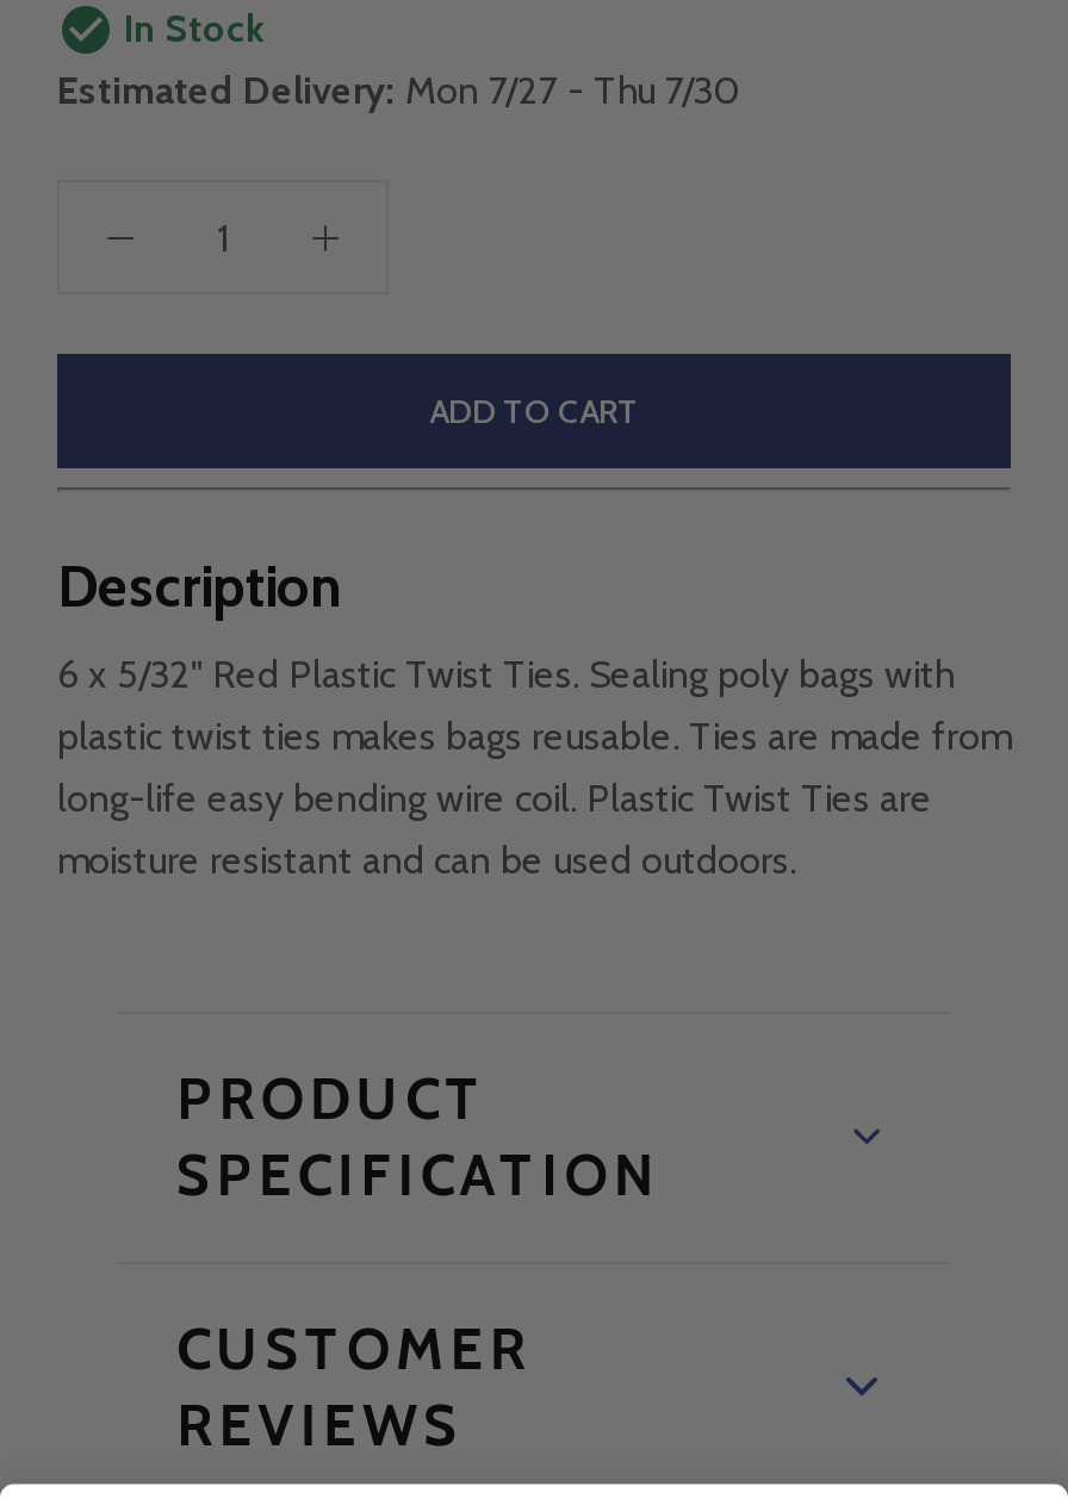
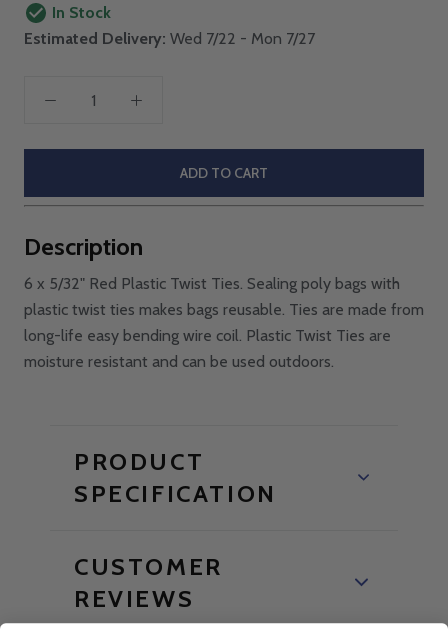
- Estimated Delivery: Mon 7/27 - Thu 7/30
+ Estimated Delivery: Wed 7/22 - Mon 7/27
